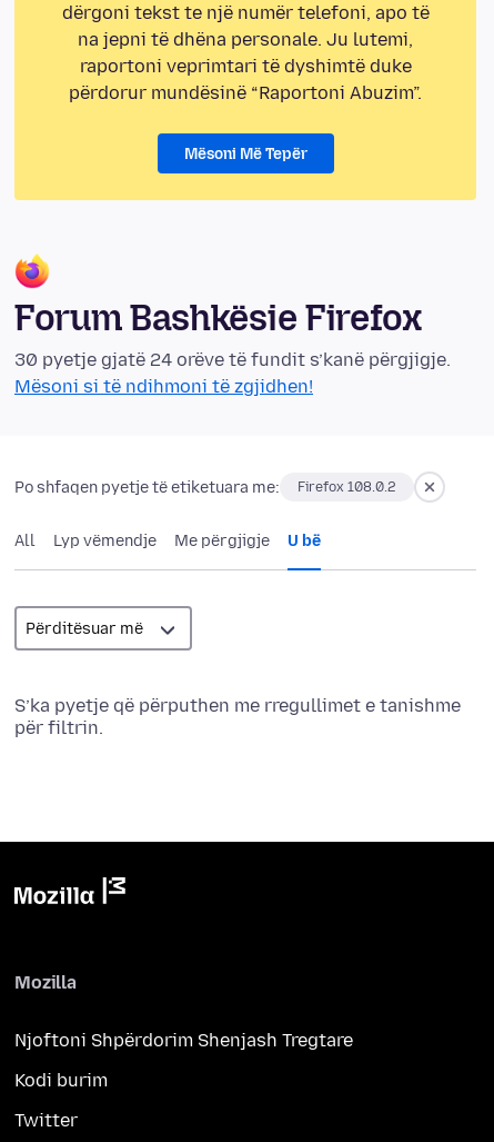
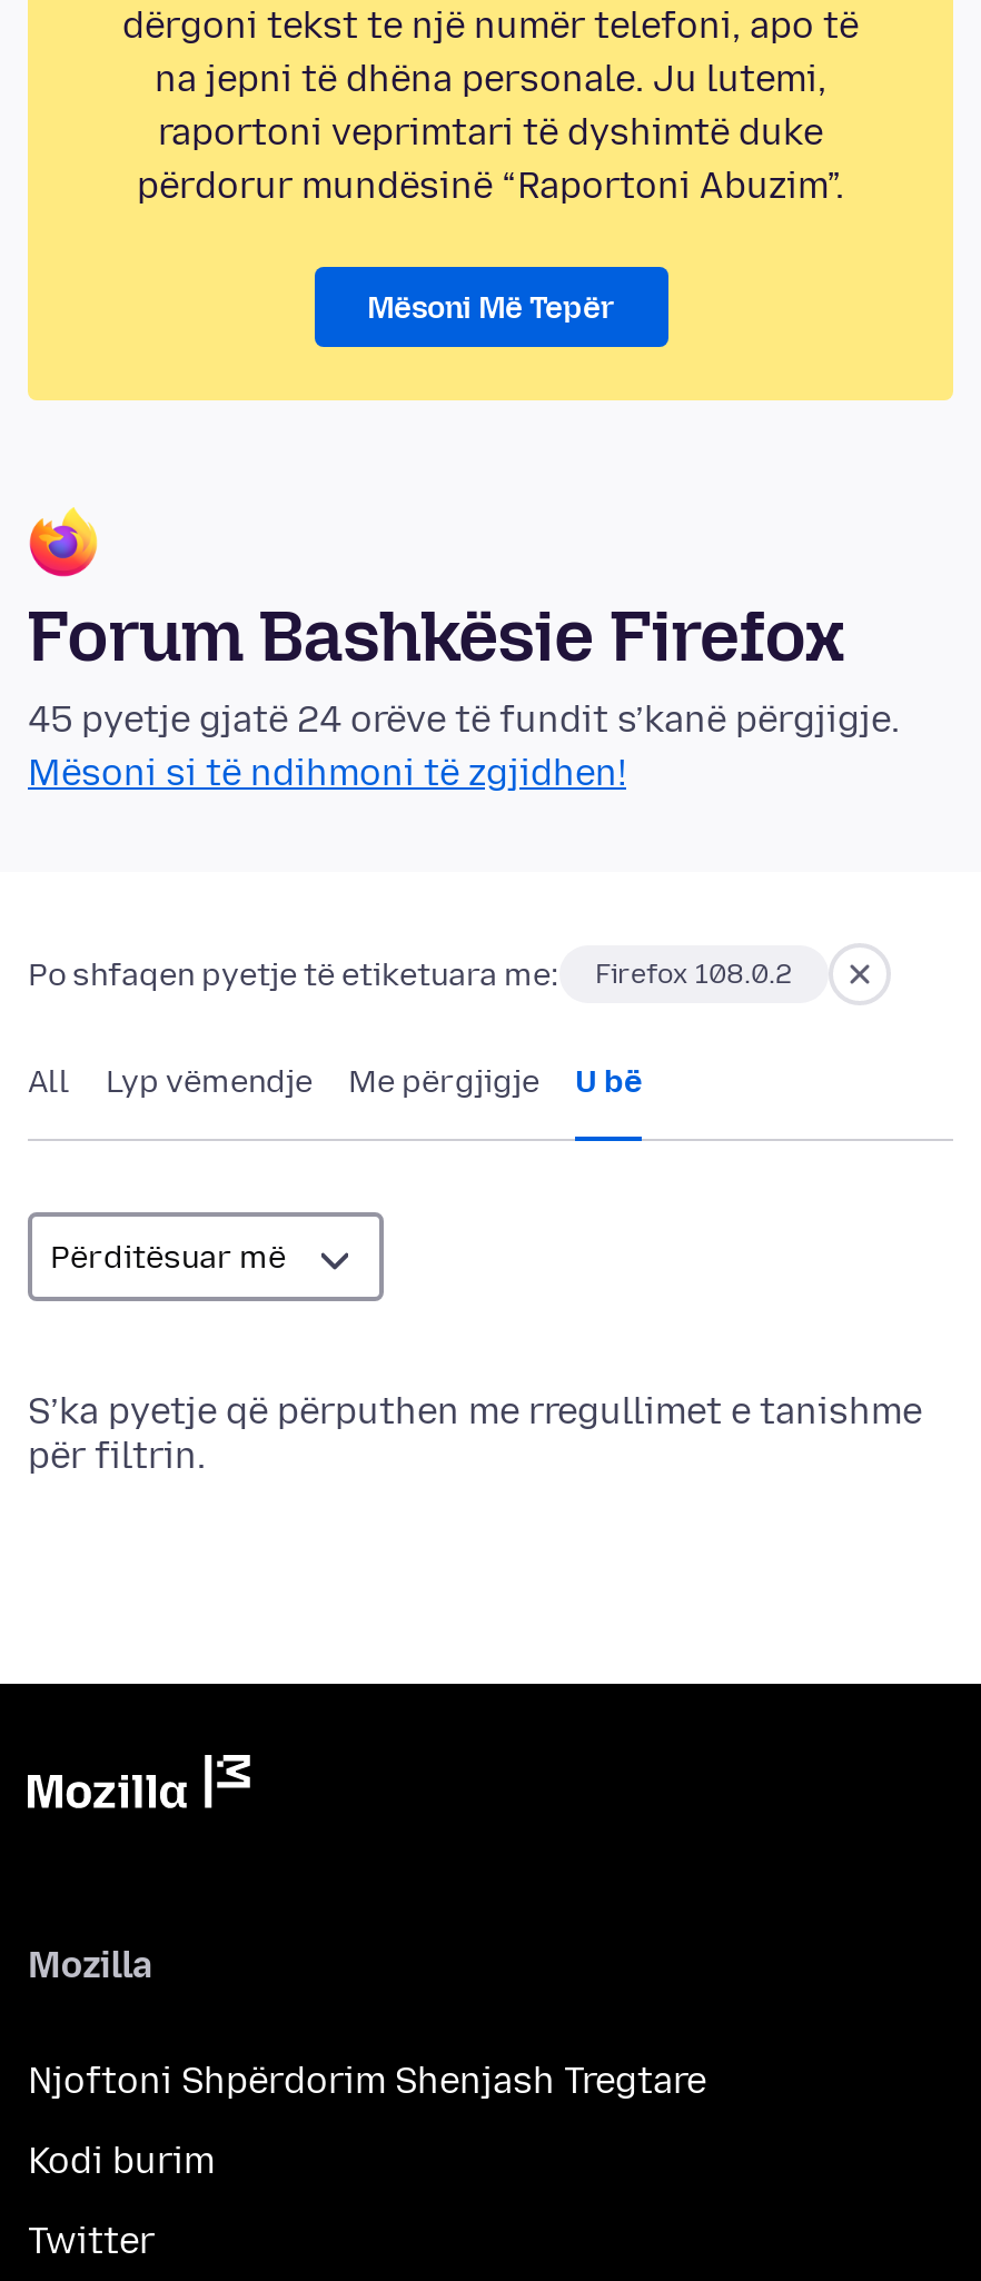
- 30 pyetje gjatë 24 orëve të fundit s’kanë përgjigje.
+ 45 pyetje gjatë 24 orëve të fundit s’kanë përgjigje.
